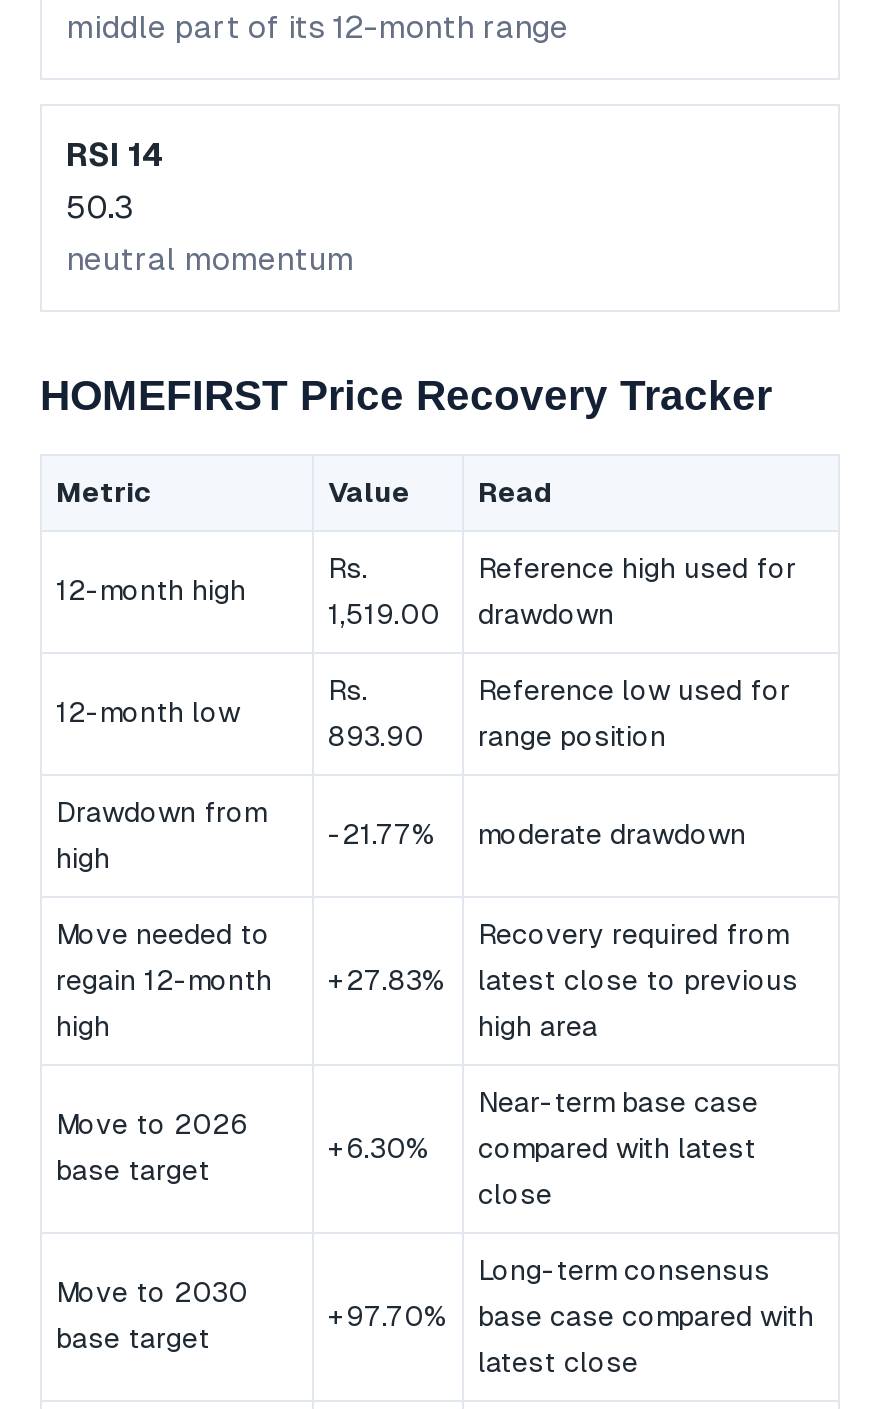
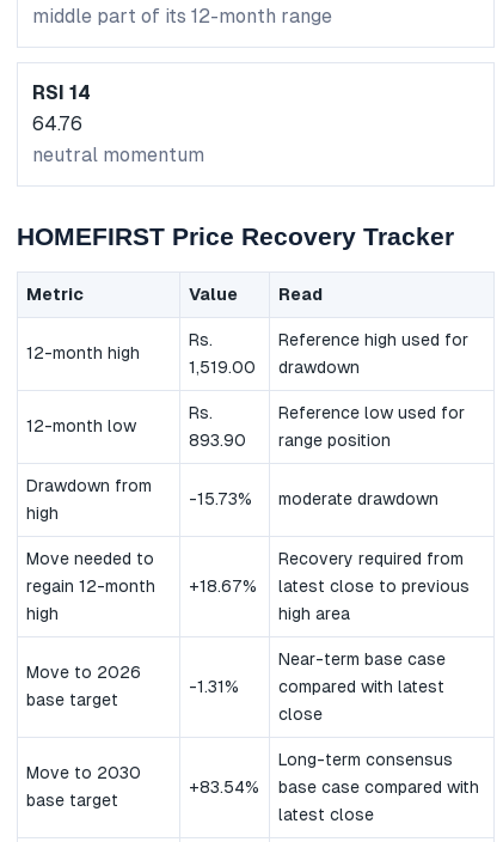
- 50.3
+ 64.76

- -21.77% moderate drawdown
+ -15.73% moderate drawdown

- regain 12-month +27.83% latest close to previous
+ regain 12-month +18.67% latest close to previous

- +6.30%
+ -1.31%

- +97.70% base case compared with
+ +83.54% base case compared with
